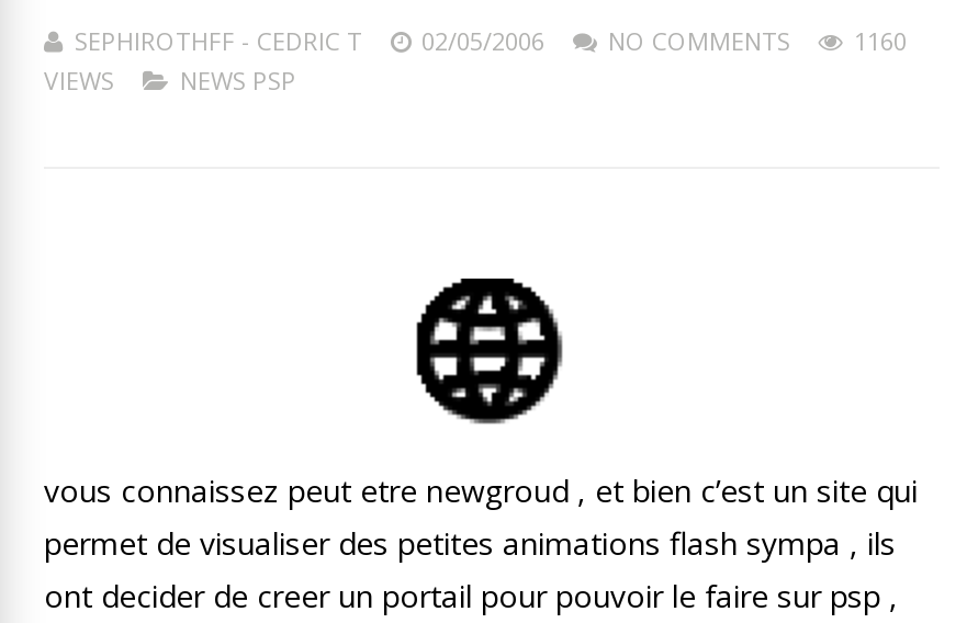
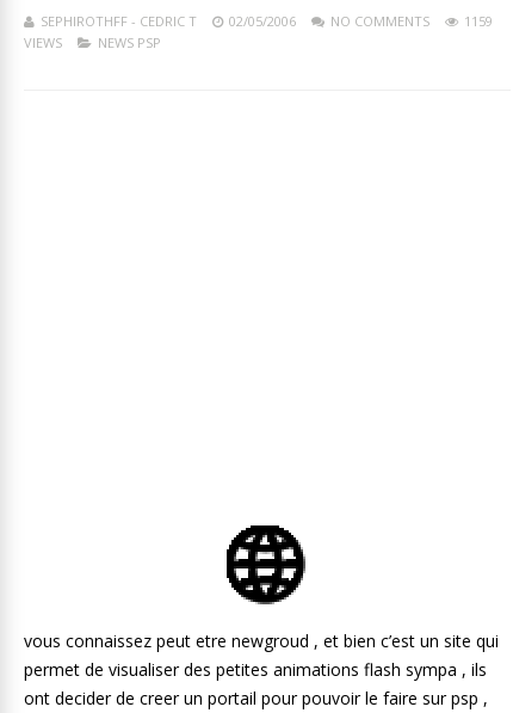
- SEPHIROTHFF - CEDRIC T 02/05/2006 NO COMMENTS 1160
+ SEPHIROTHFF - CEDRIC T 02/05/2006 NO COMMENTS 1159
